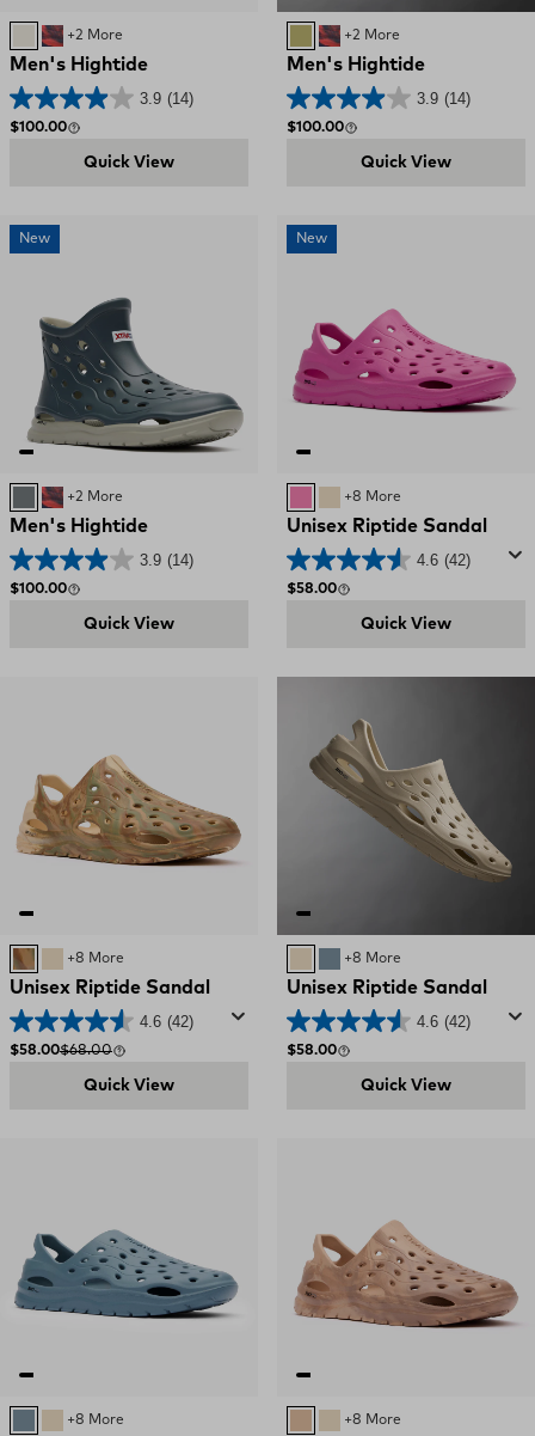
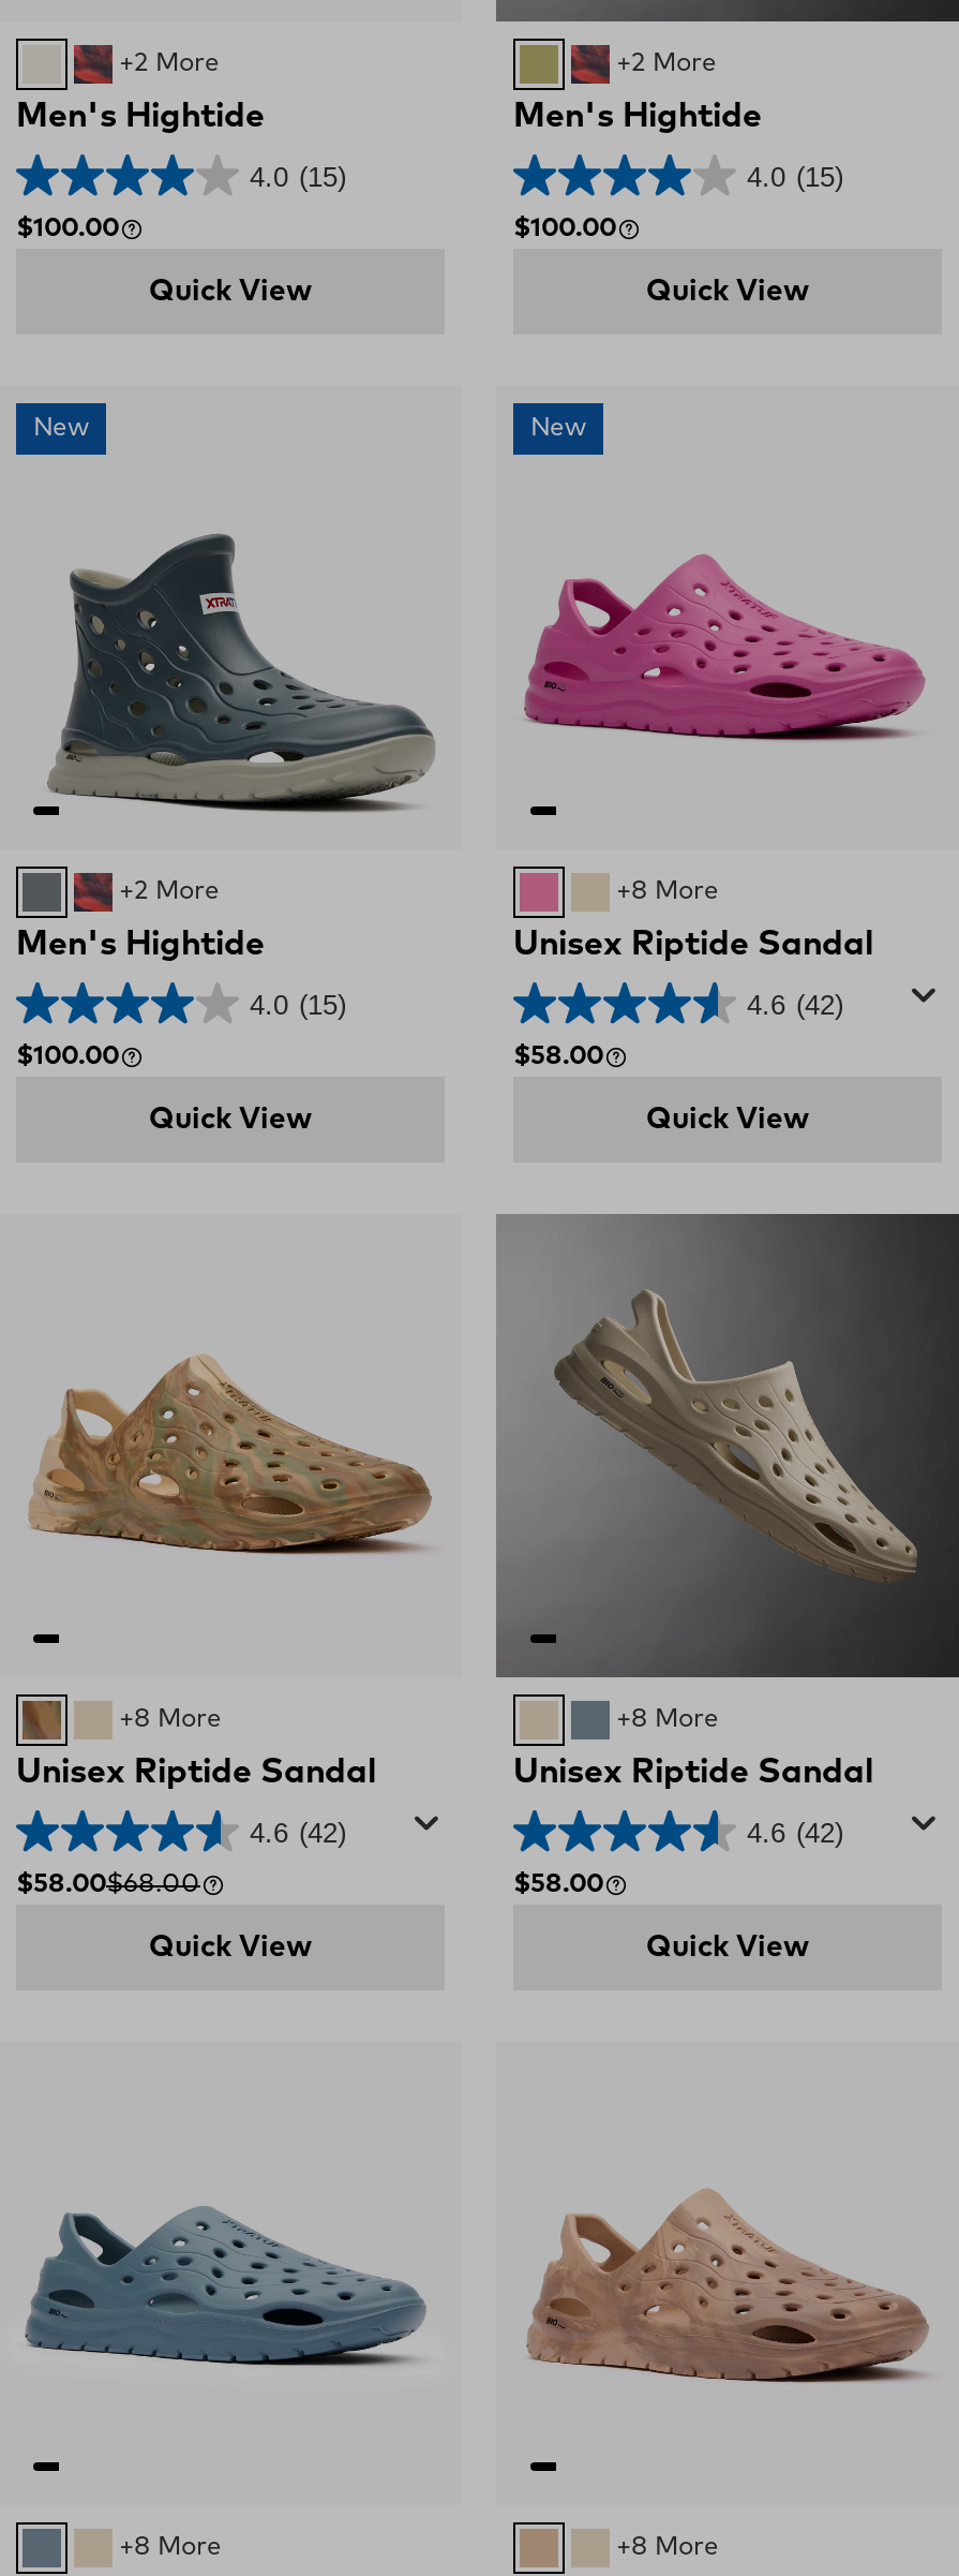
- 3.9 (14)
+ 4.0 (15)

- 3.9 (14)
+ 4.0 (15)

- 3.9 (14)
+ 4.0 (15)
